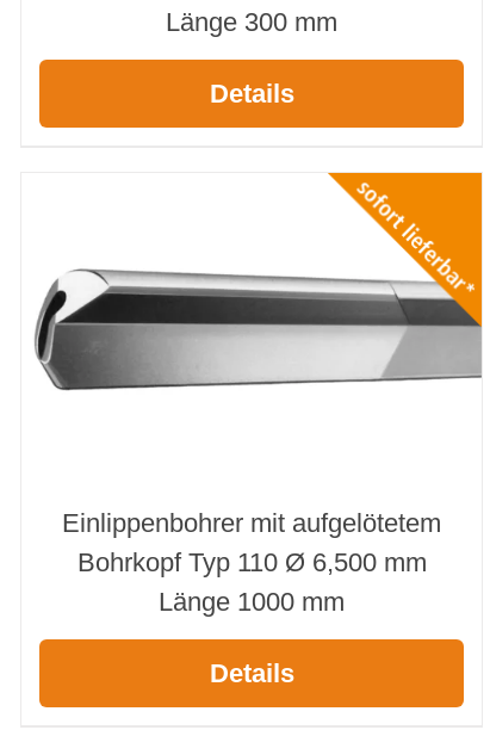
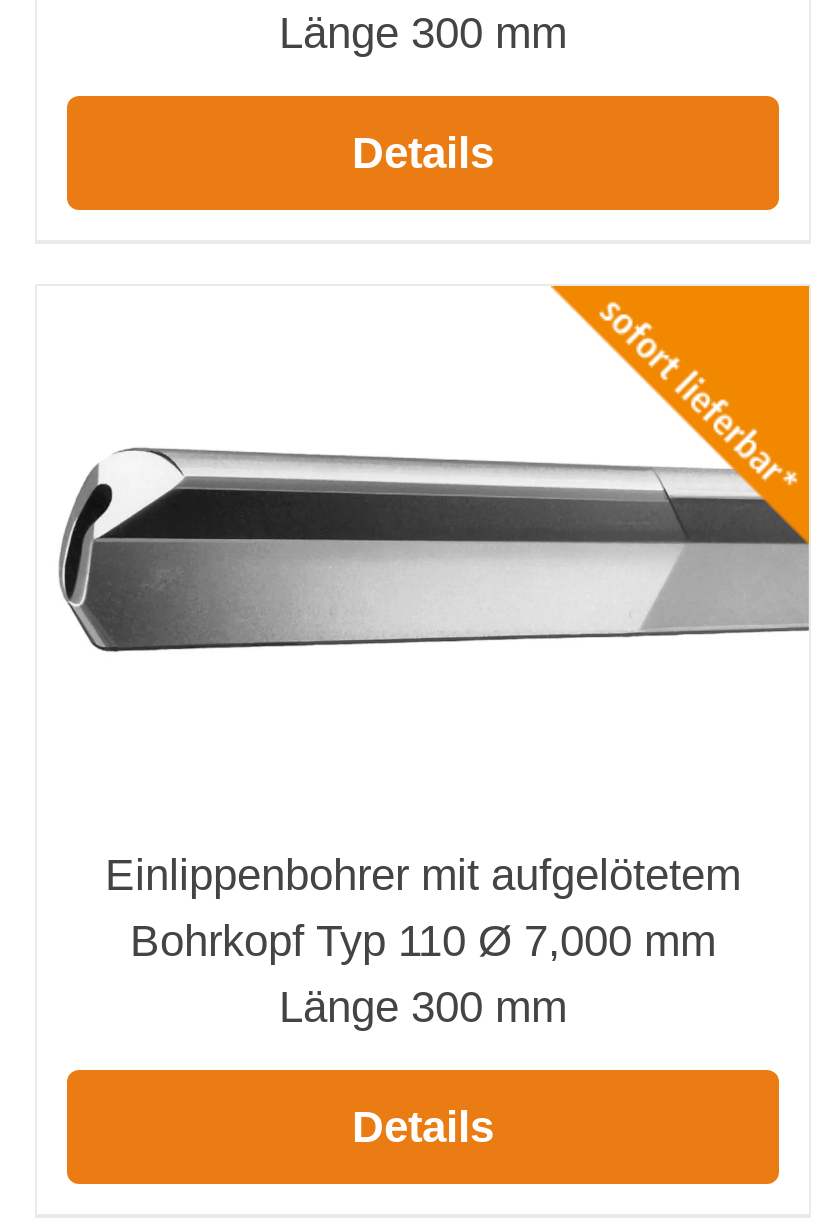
- Bohrkopf Typ 110 Ø 6,500 mm
+ Bohrkopf Typ 110 Ø 7,000 mm

- Länge 1000 mm
+ Länge 300 mm
